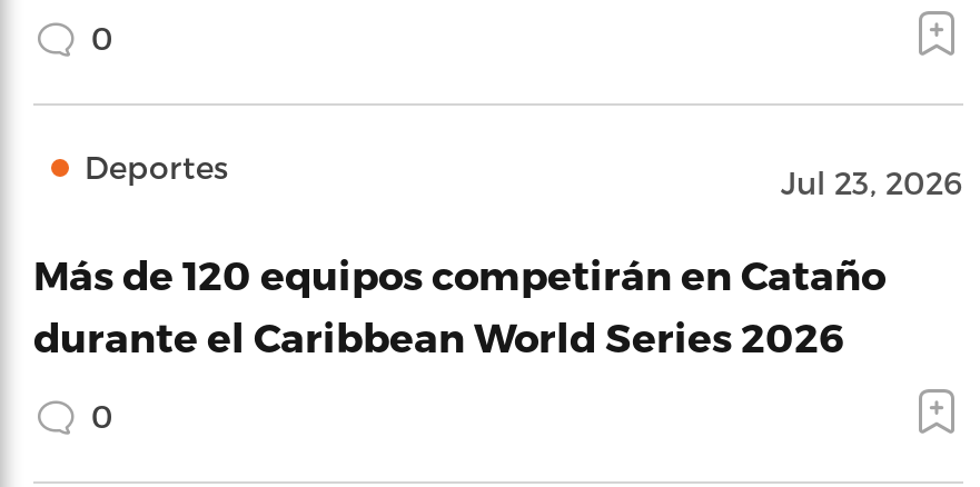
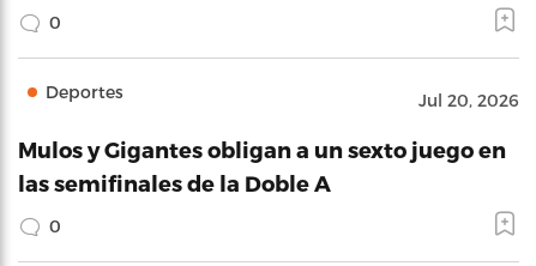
- Jul 23, 2026
+ Jul 20, 2026

- Más de 120 equipos competirán en Cataño
- durante el Caribbean World Series 2026
+ Mulos y Gigantes obligan a un sexto juego en
+ las semifinales de la Doble A
